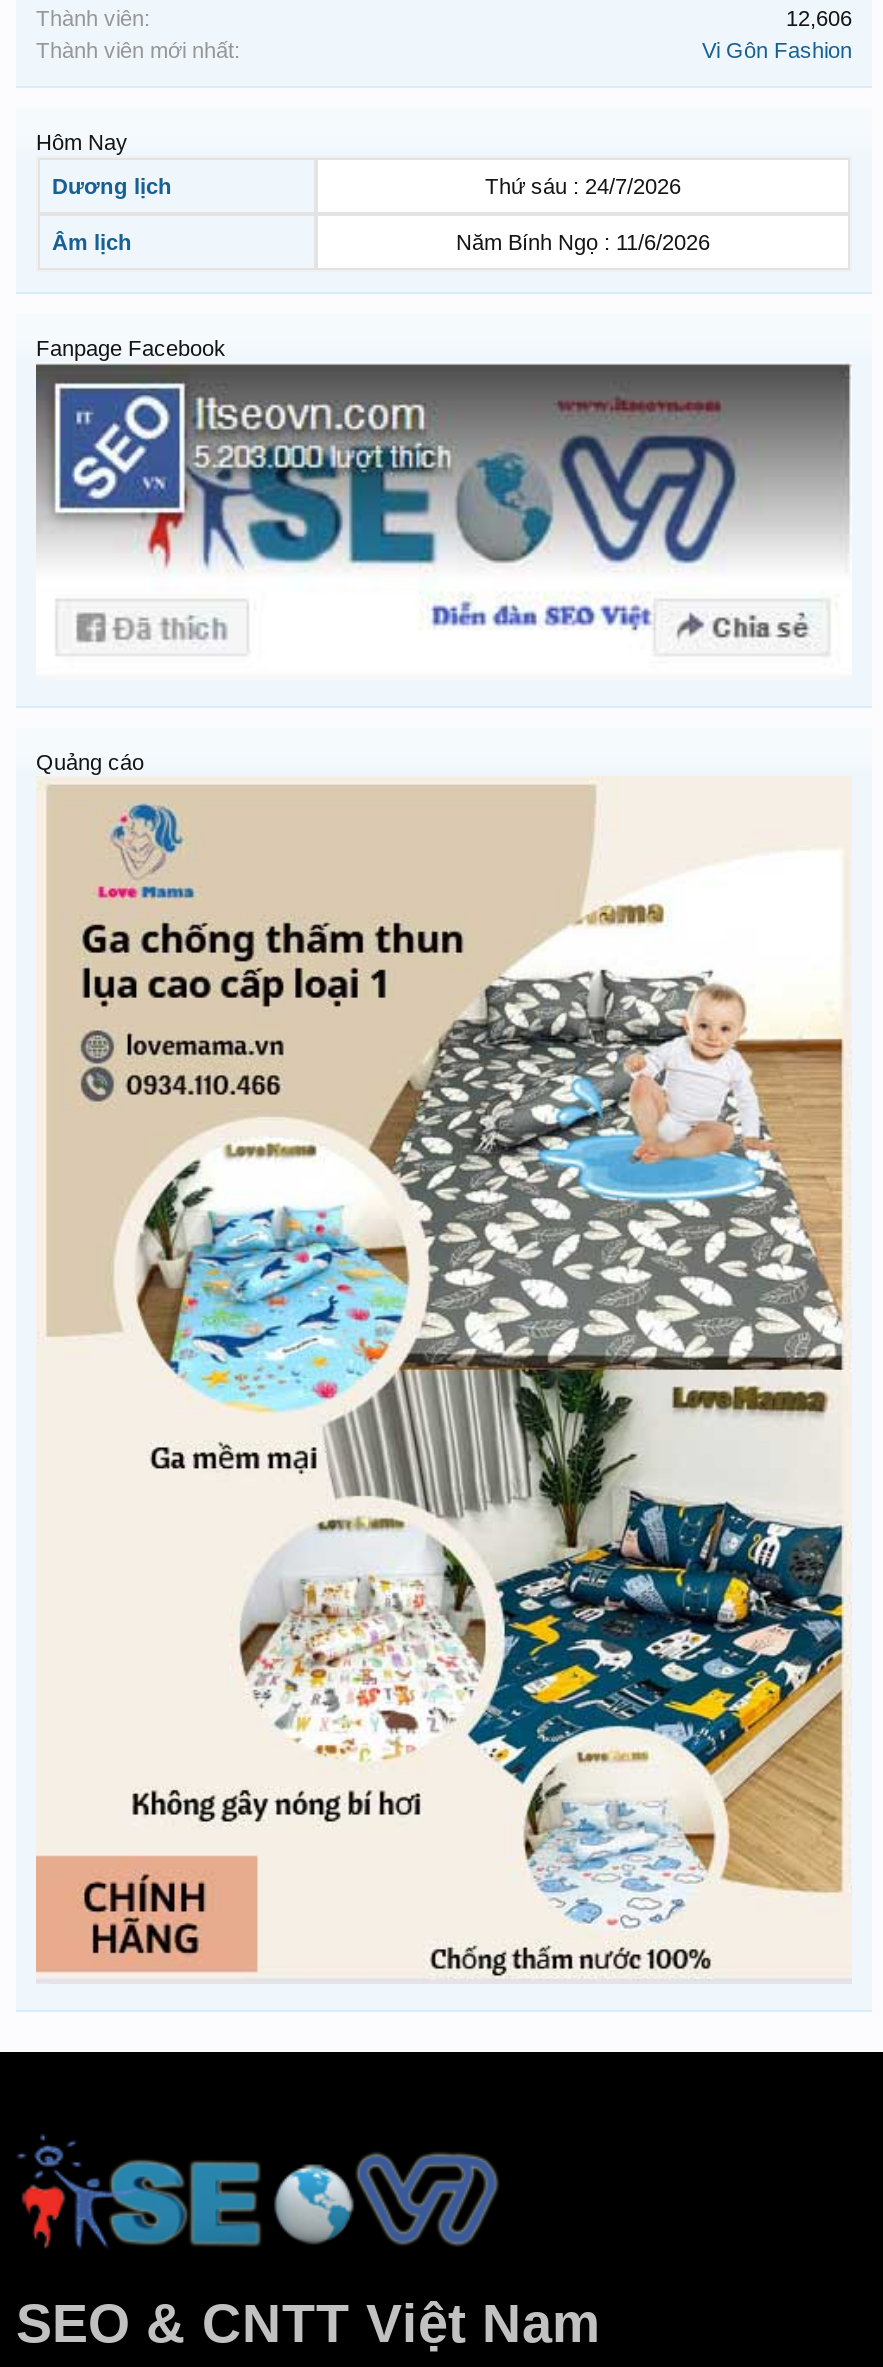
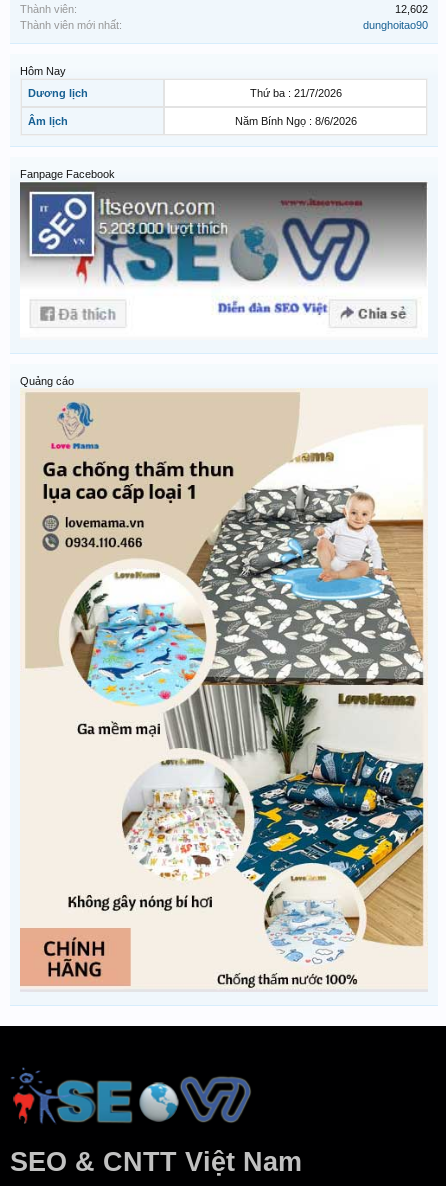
- 12,606
+ 12,602

- Vi Gôn Fashion
+ dunghoitao90

- Thứ sáu : 24/7/2026
+ Thứ ba : 21/7/2026

- Năm Bính Ngọ : 11/6/2026
+ Năm Bính Ngọ : 8/6/2026
